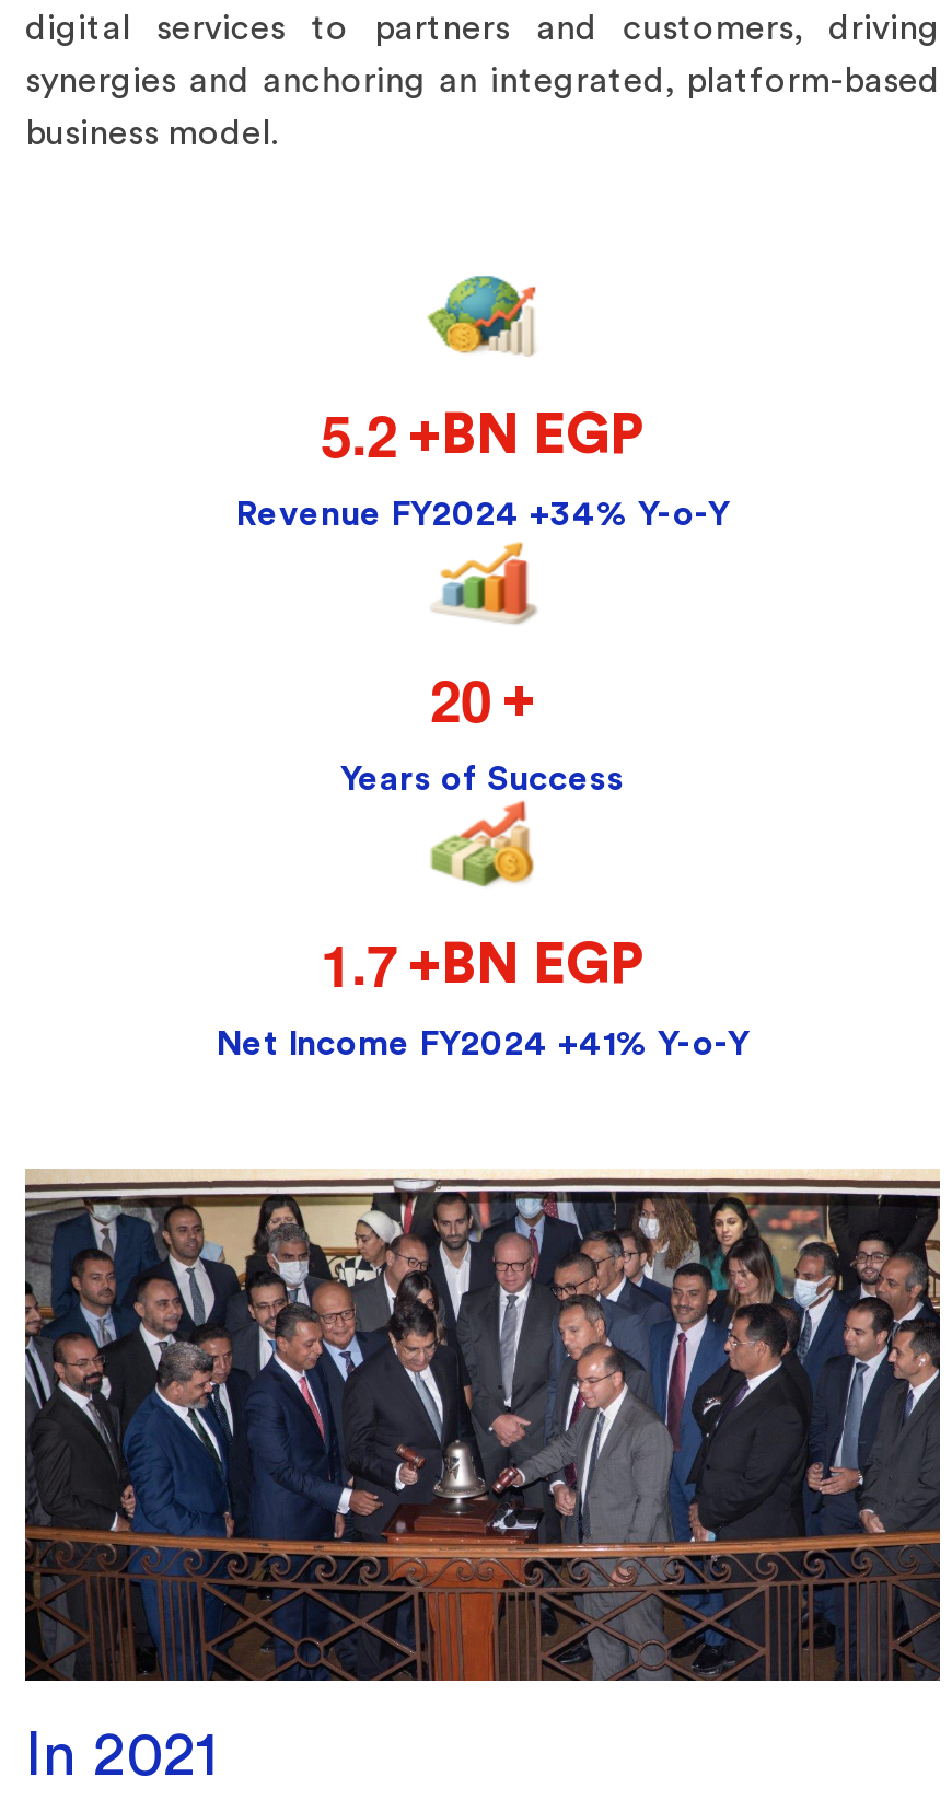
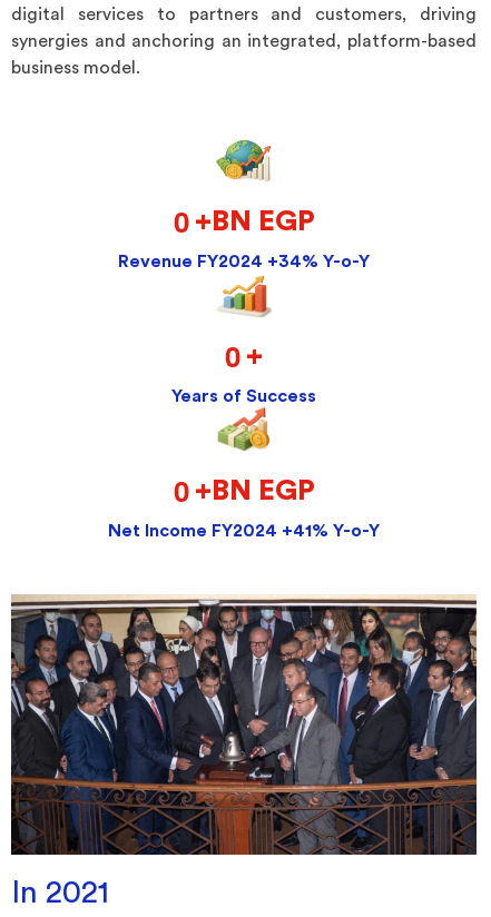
- 5.2 +BN EGP
+ 0 +BN EGP

- 20 +
+ 0 +

- 1.7 +BN EGP
+ 0 +BN EGP
